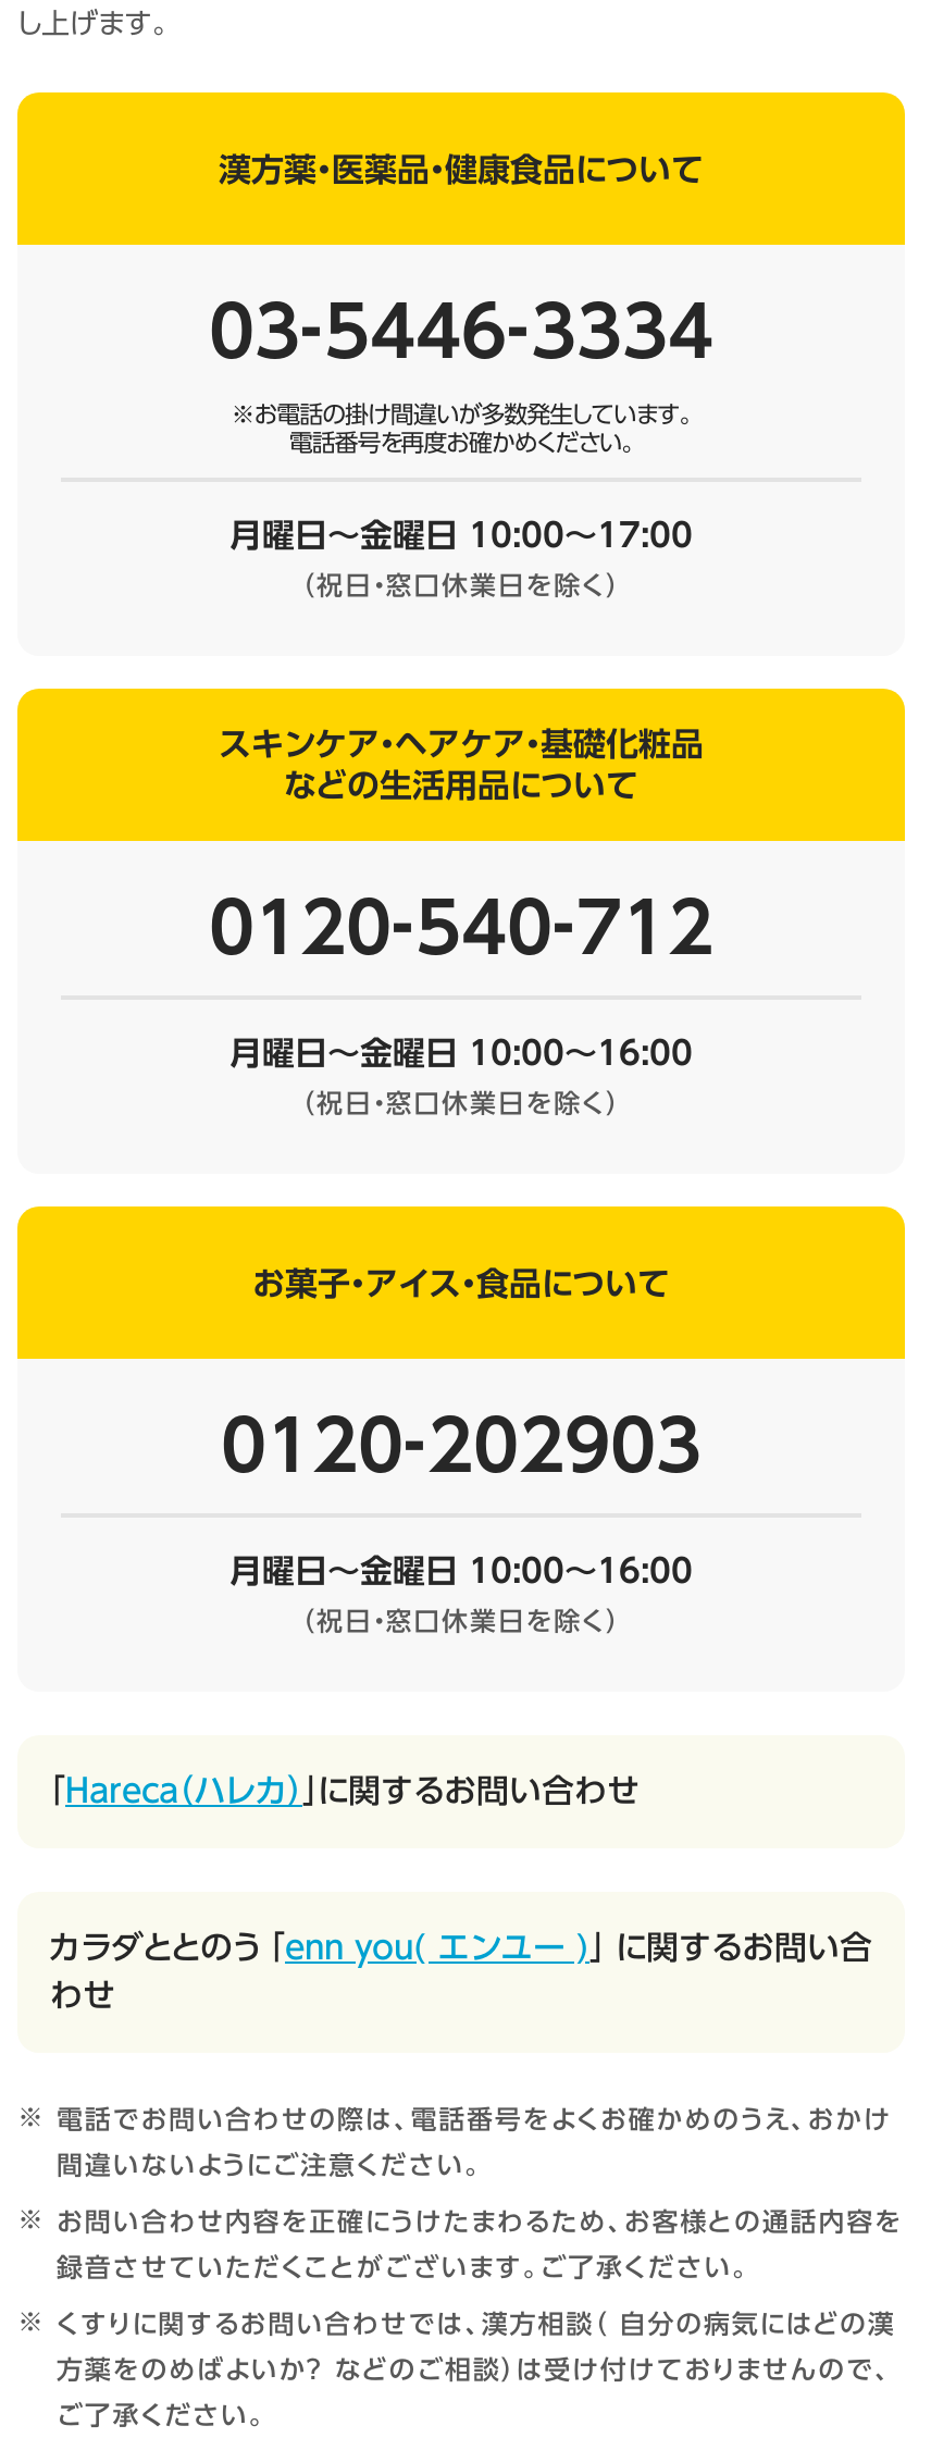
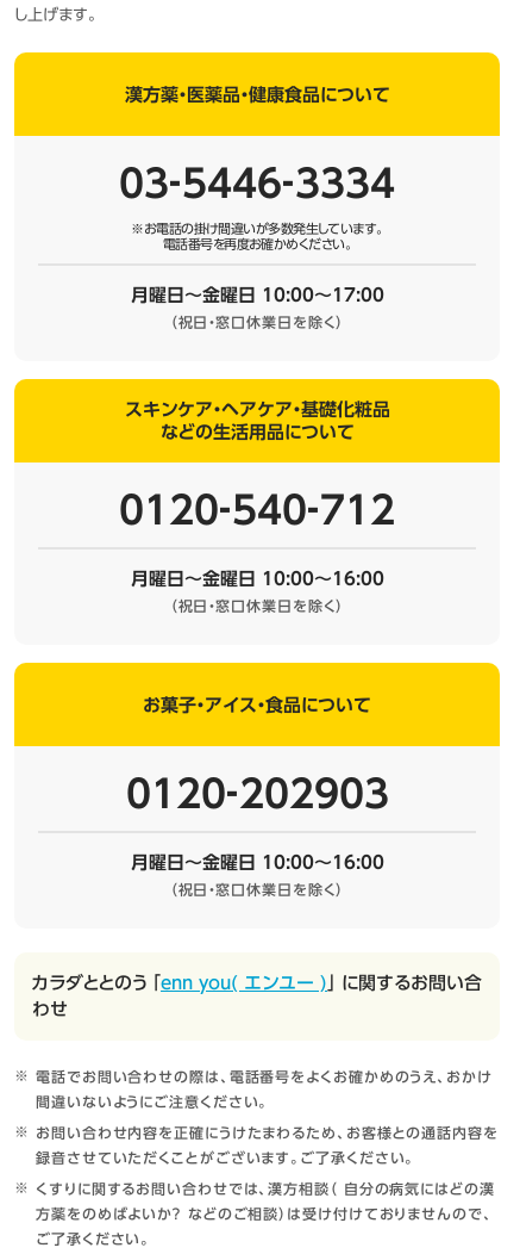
- 「Hareca（ハレカ）」に関するお問い合わせ
